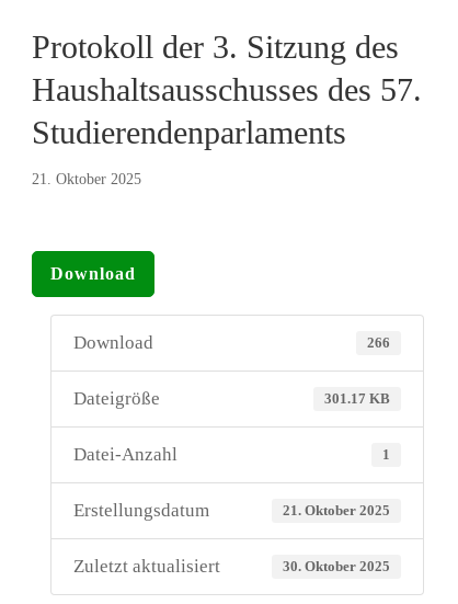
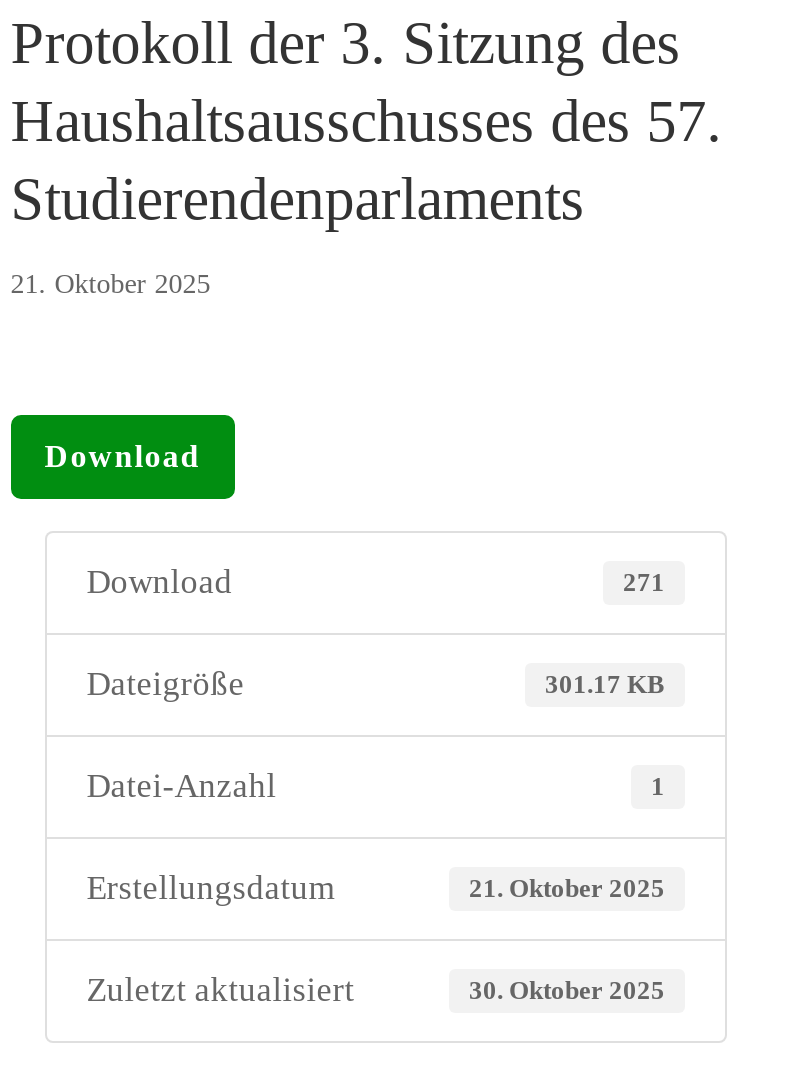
- 266
+ 271
